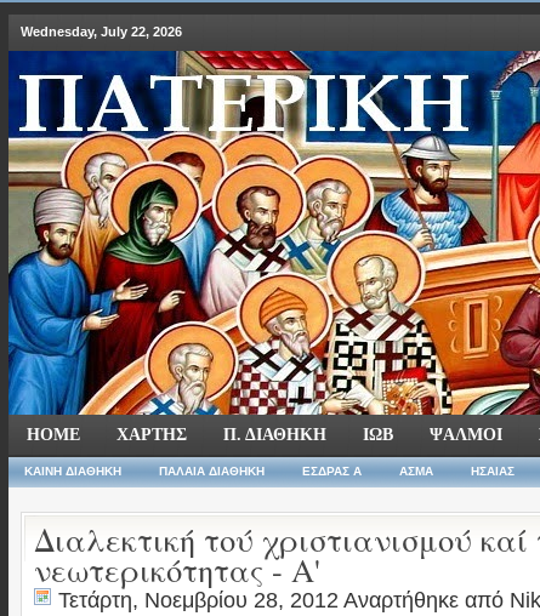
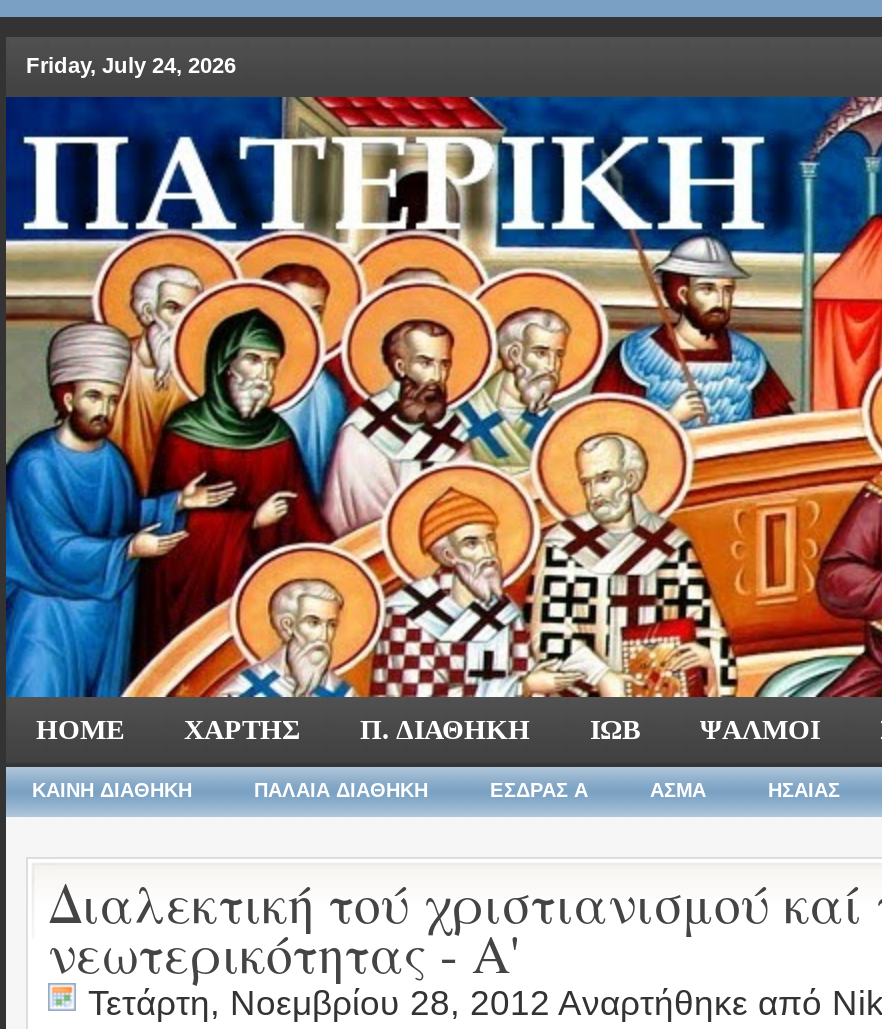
- Wednesday, July 22, 2026
+ Friday, July 24, 2026
